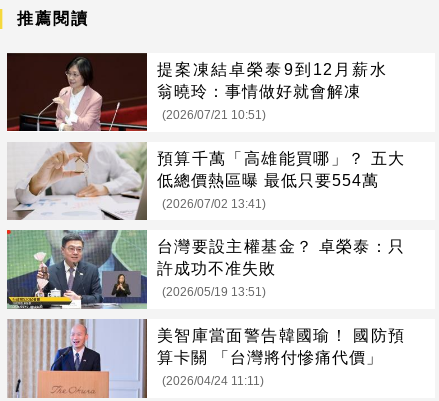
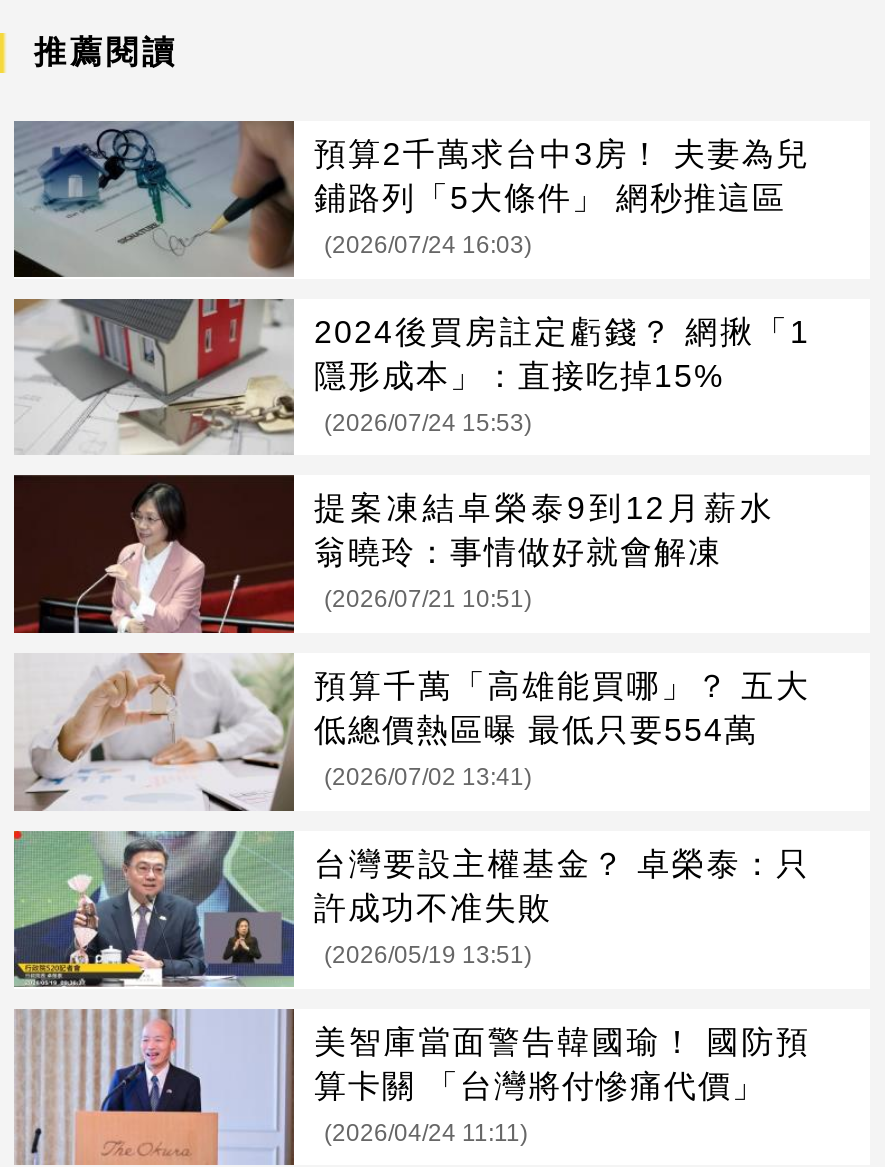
+ [image]

+ [image]
+ 預算2千萬求台中3房！ 夫妻為兒
+ 鋪路列「5大條件」 網秒推這區
+ (2026/07/24 16:03)
+ 2024後買房註定虧錢？ 網揪「1
+ 隱形成本」：直接吃掉15%
+ (2026/07/24 15:53)
